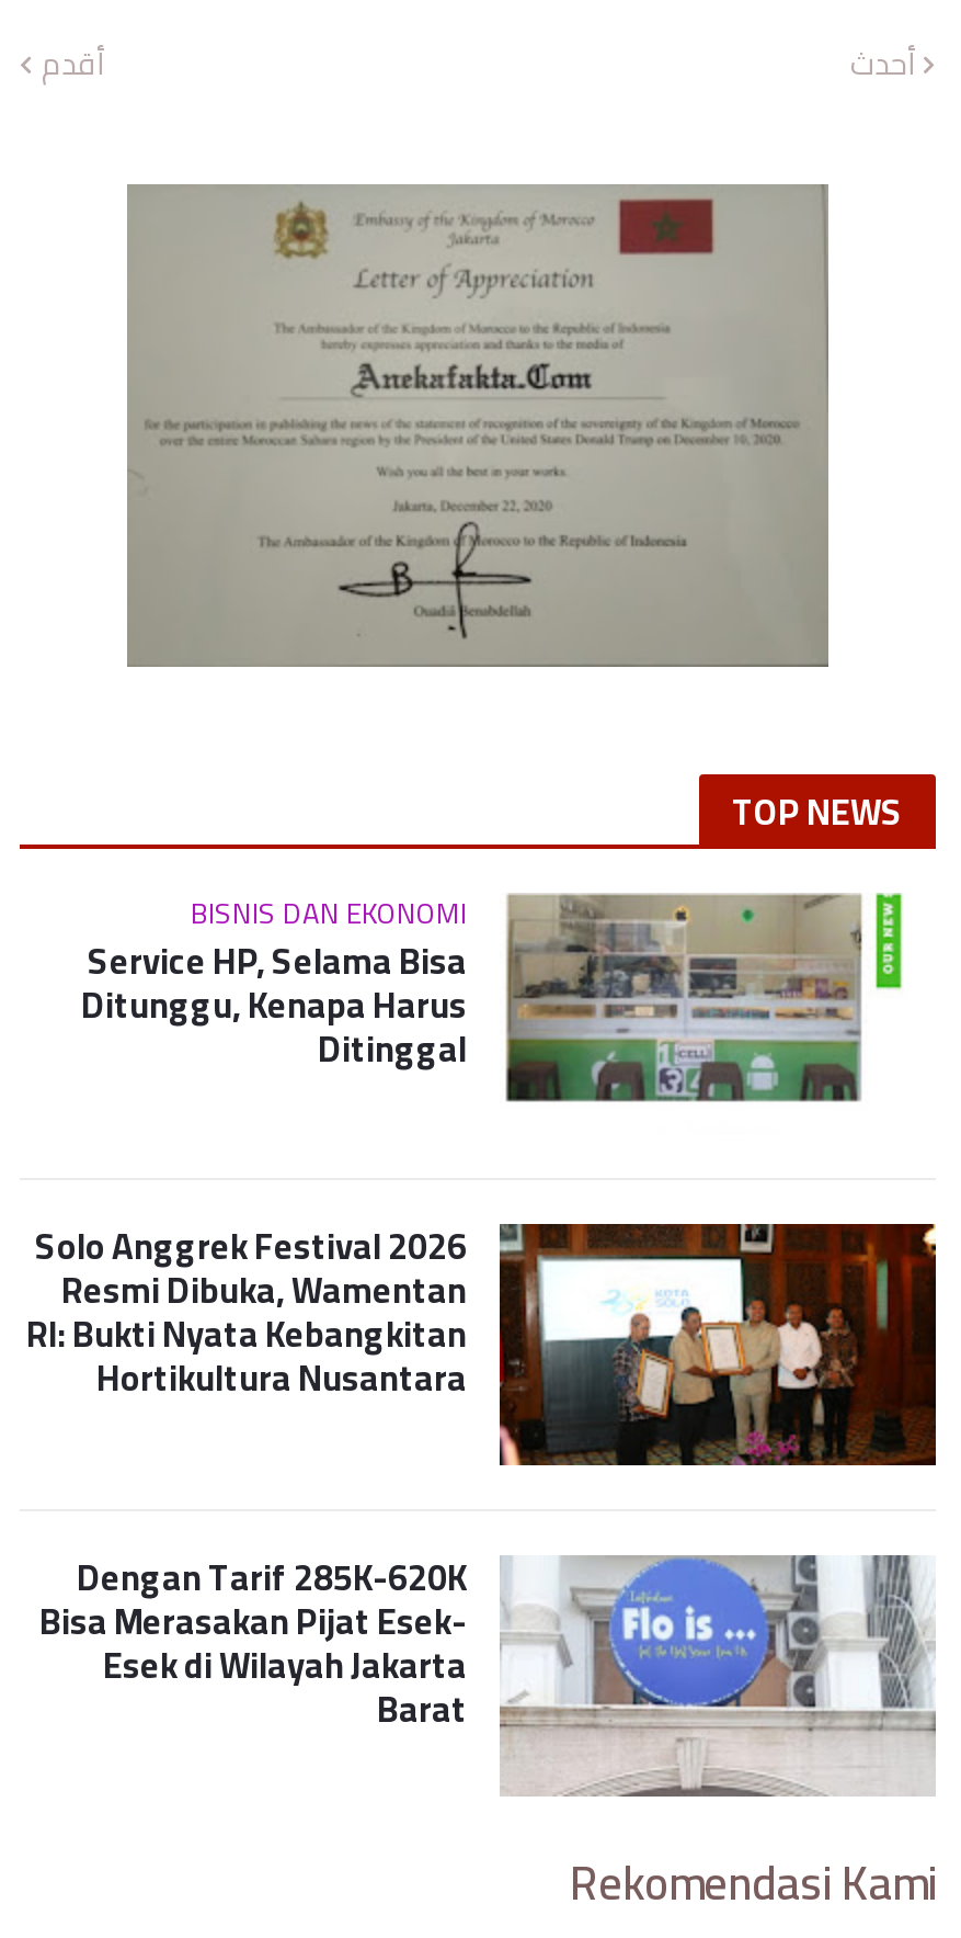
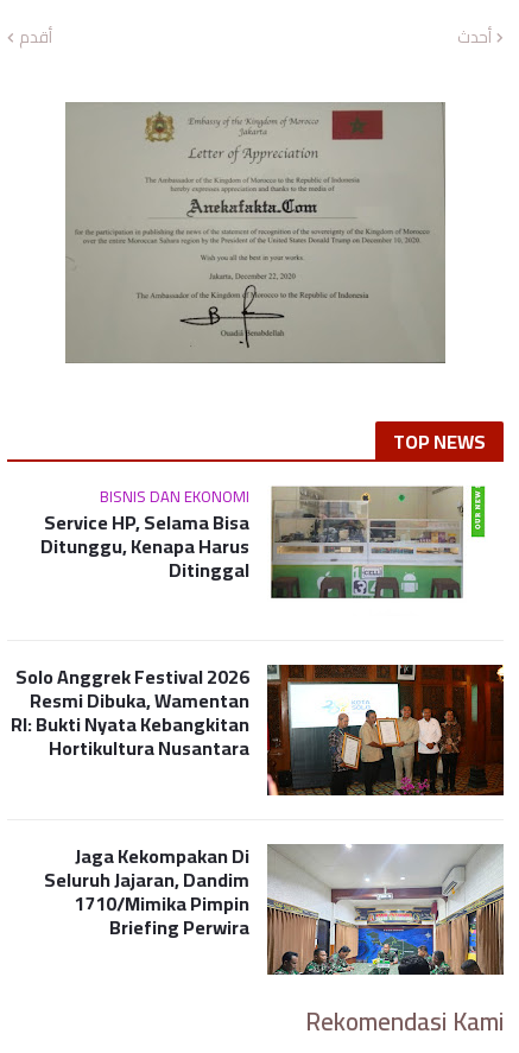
- [image]
- Dengan Tarif 285K-620K
- Bisa Merasakan Pijat Esek-
- Esek di Wilayah Jakarta
- Barat
+ [image]
+ Jaga Kekompakan Di
+ Seluruh Jajaran, Dandim
+ 1710/Mimika Pimpin
+ Briefing Perwira
